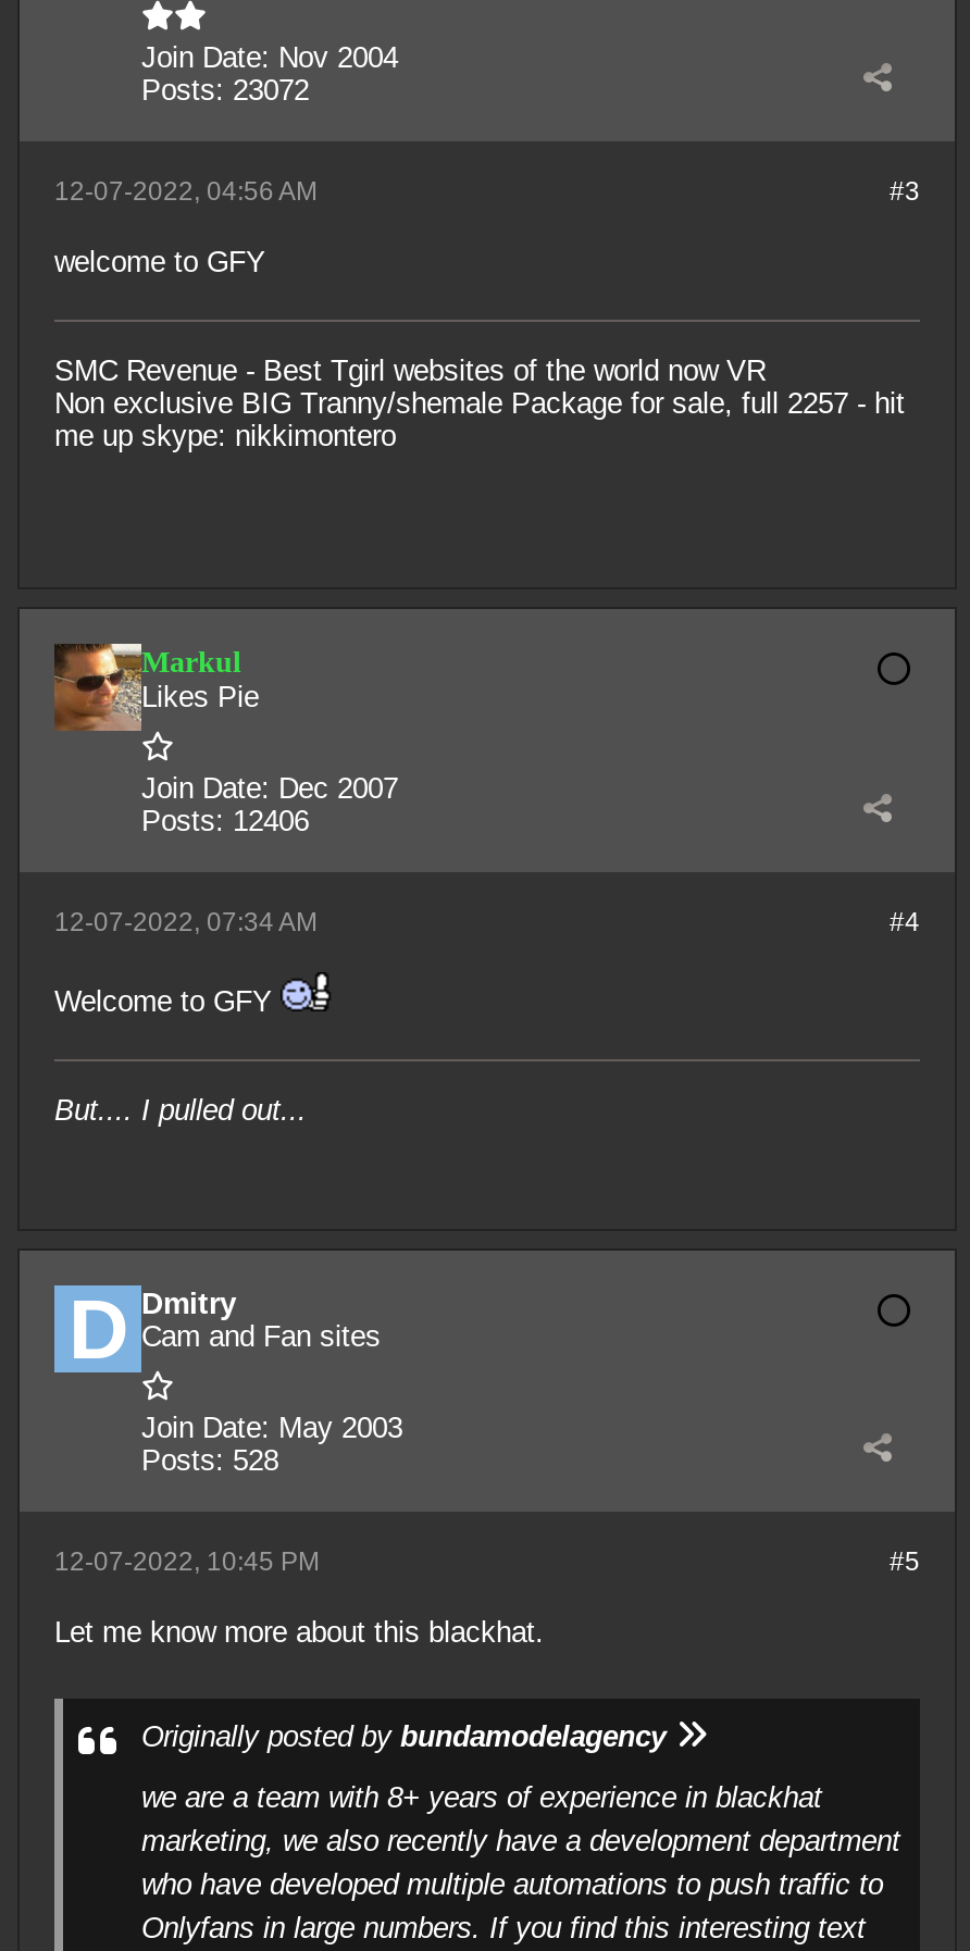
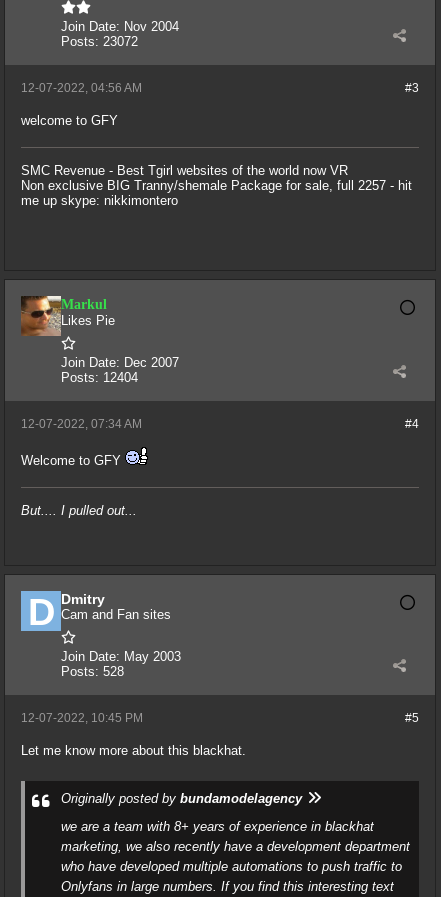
- Posts: 12406
+ Posts: 12404
